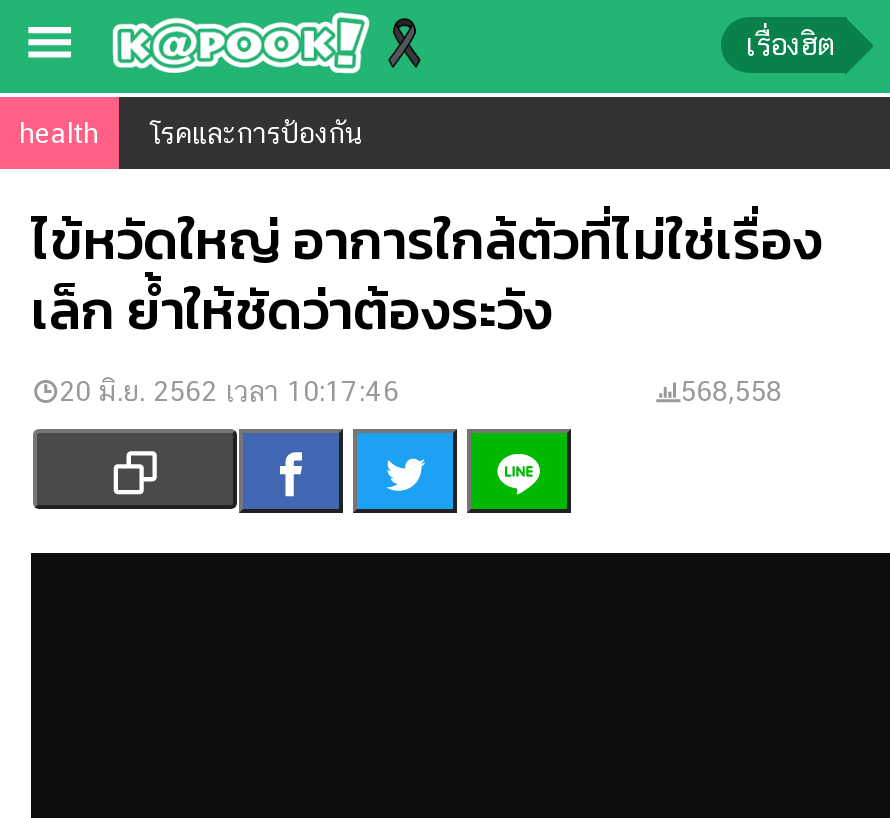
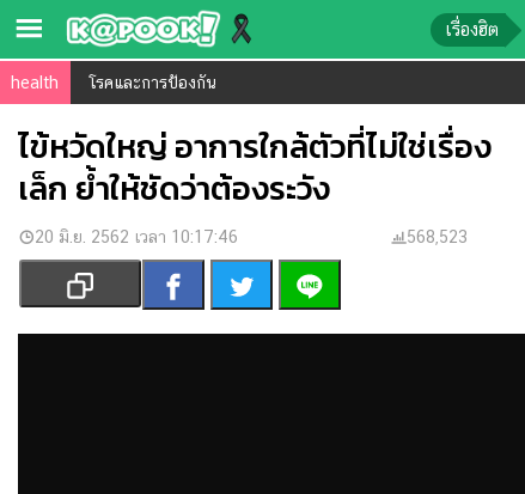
- 568,558
+ 568,523
